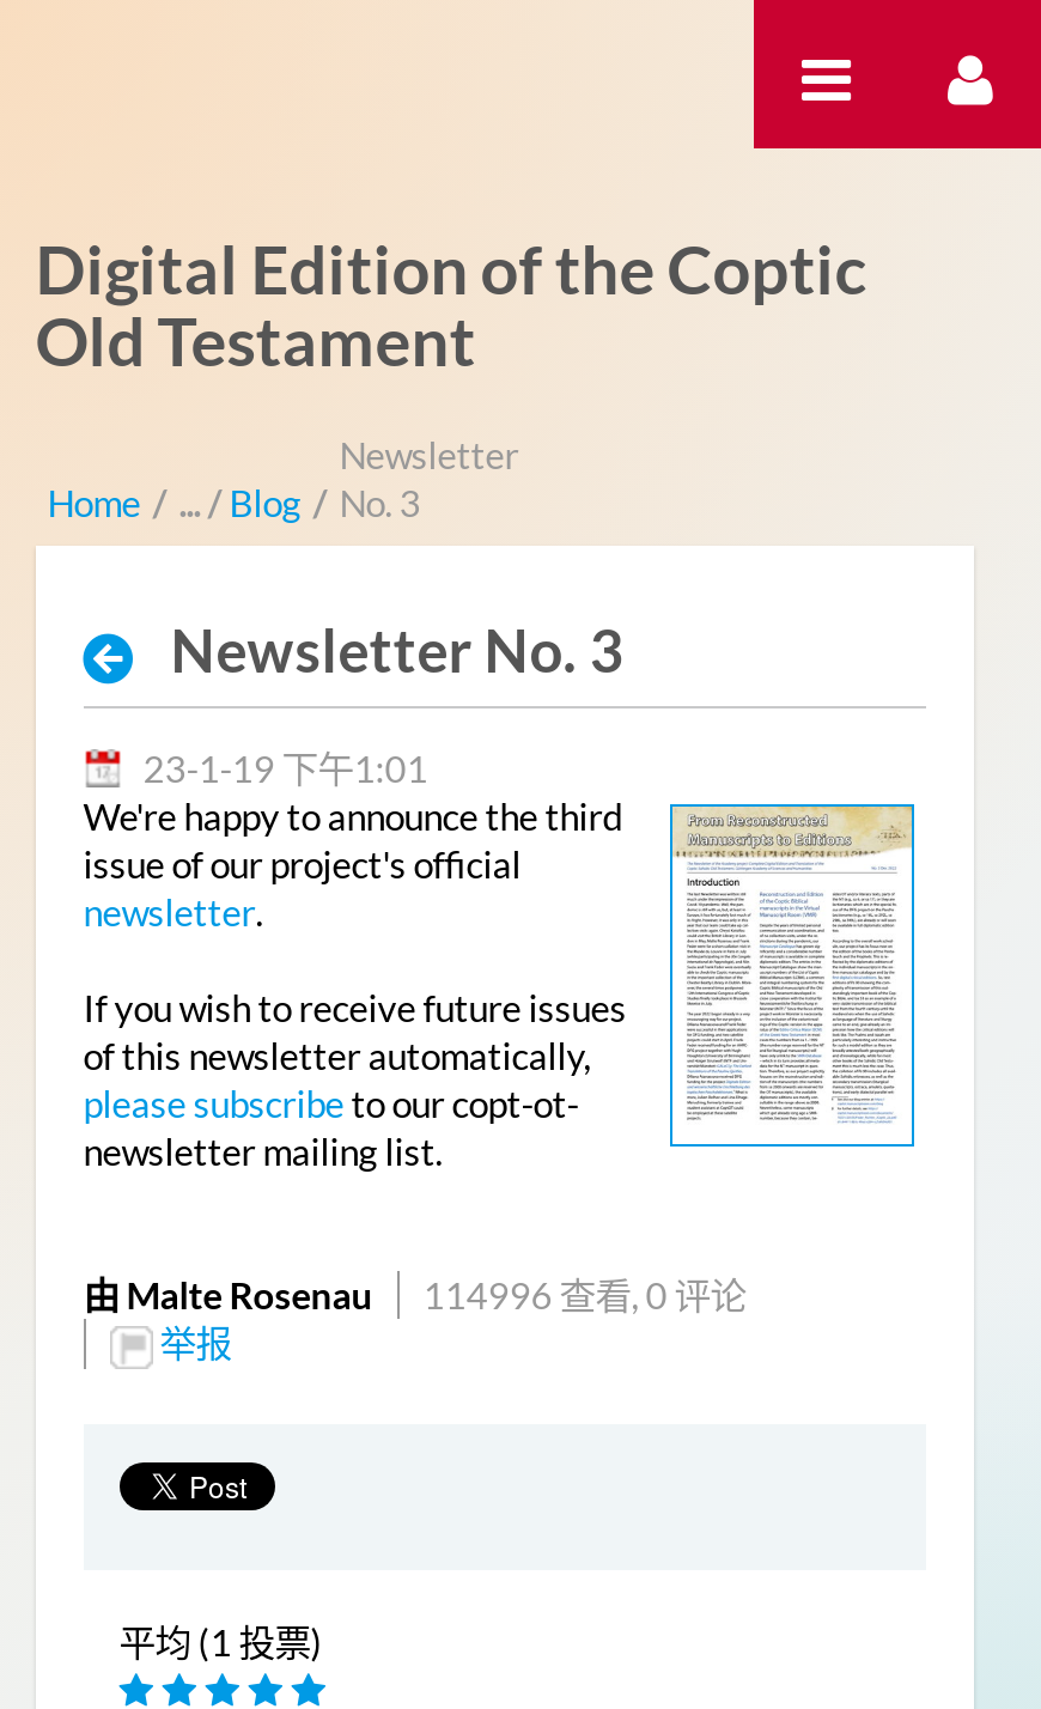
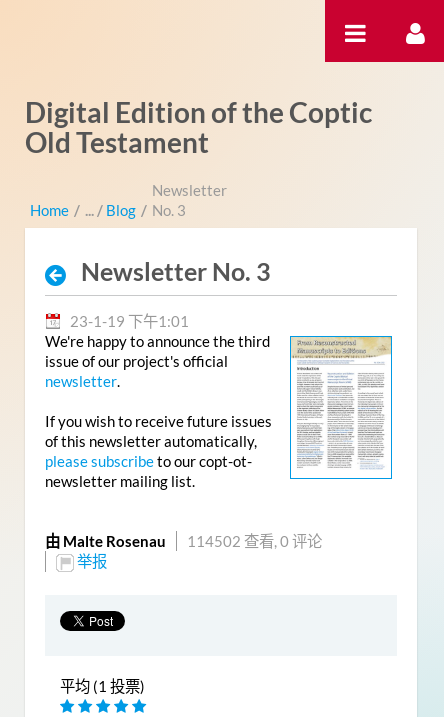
- 由 Malte Rosenau 114996 查看, 0 评论
+ 由 Malte Rosenau 114502 查看, 0 评论
